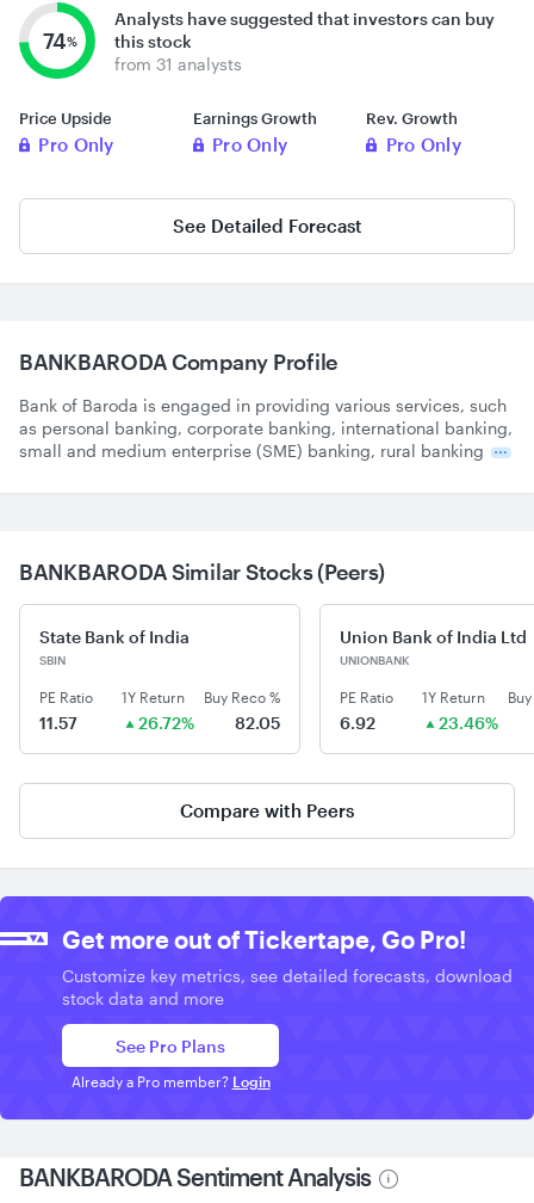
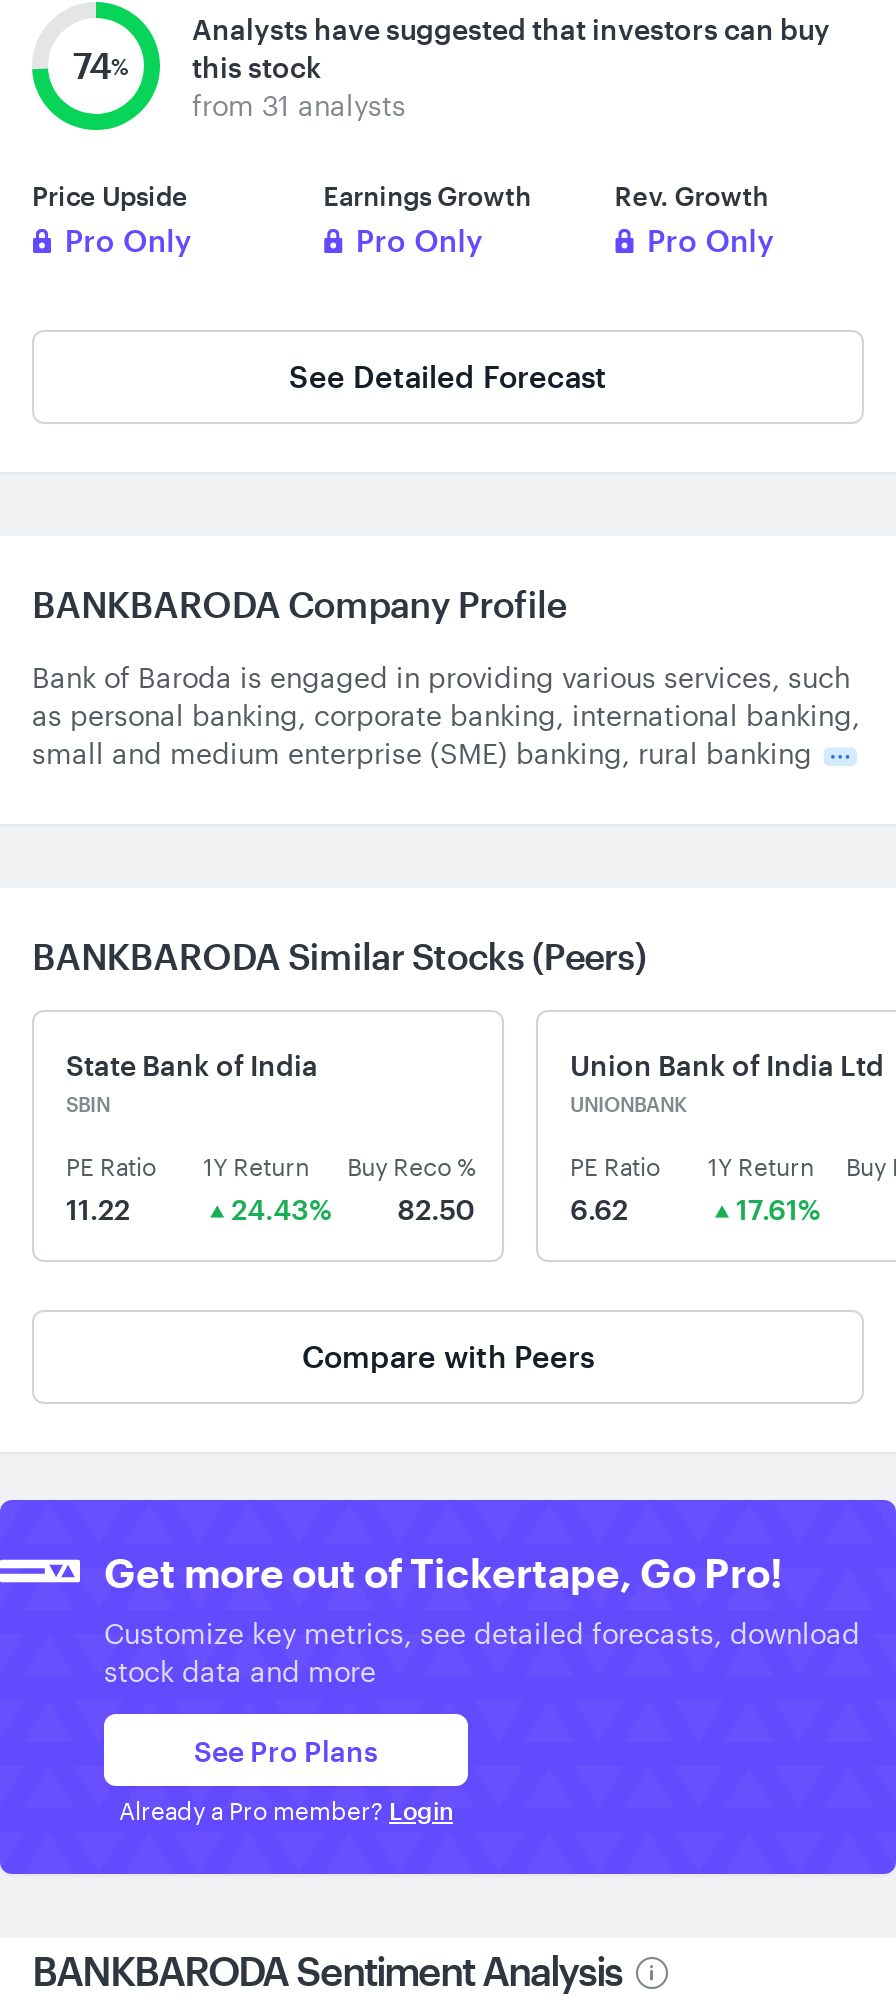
- 11.57
+ 11.22

- 26.72%
+ 24.43%

- 82.05
+ 82.50

- 6.92
+ 6.62

- 23.46%
+ 17.61%
